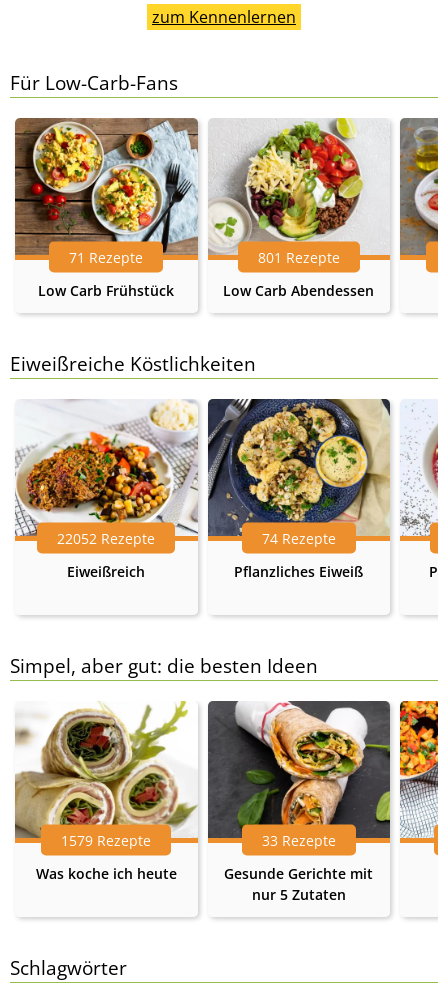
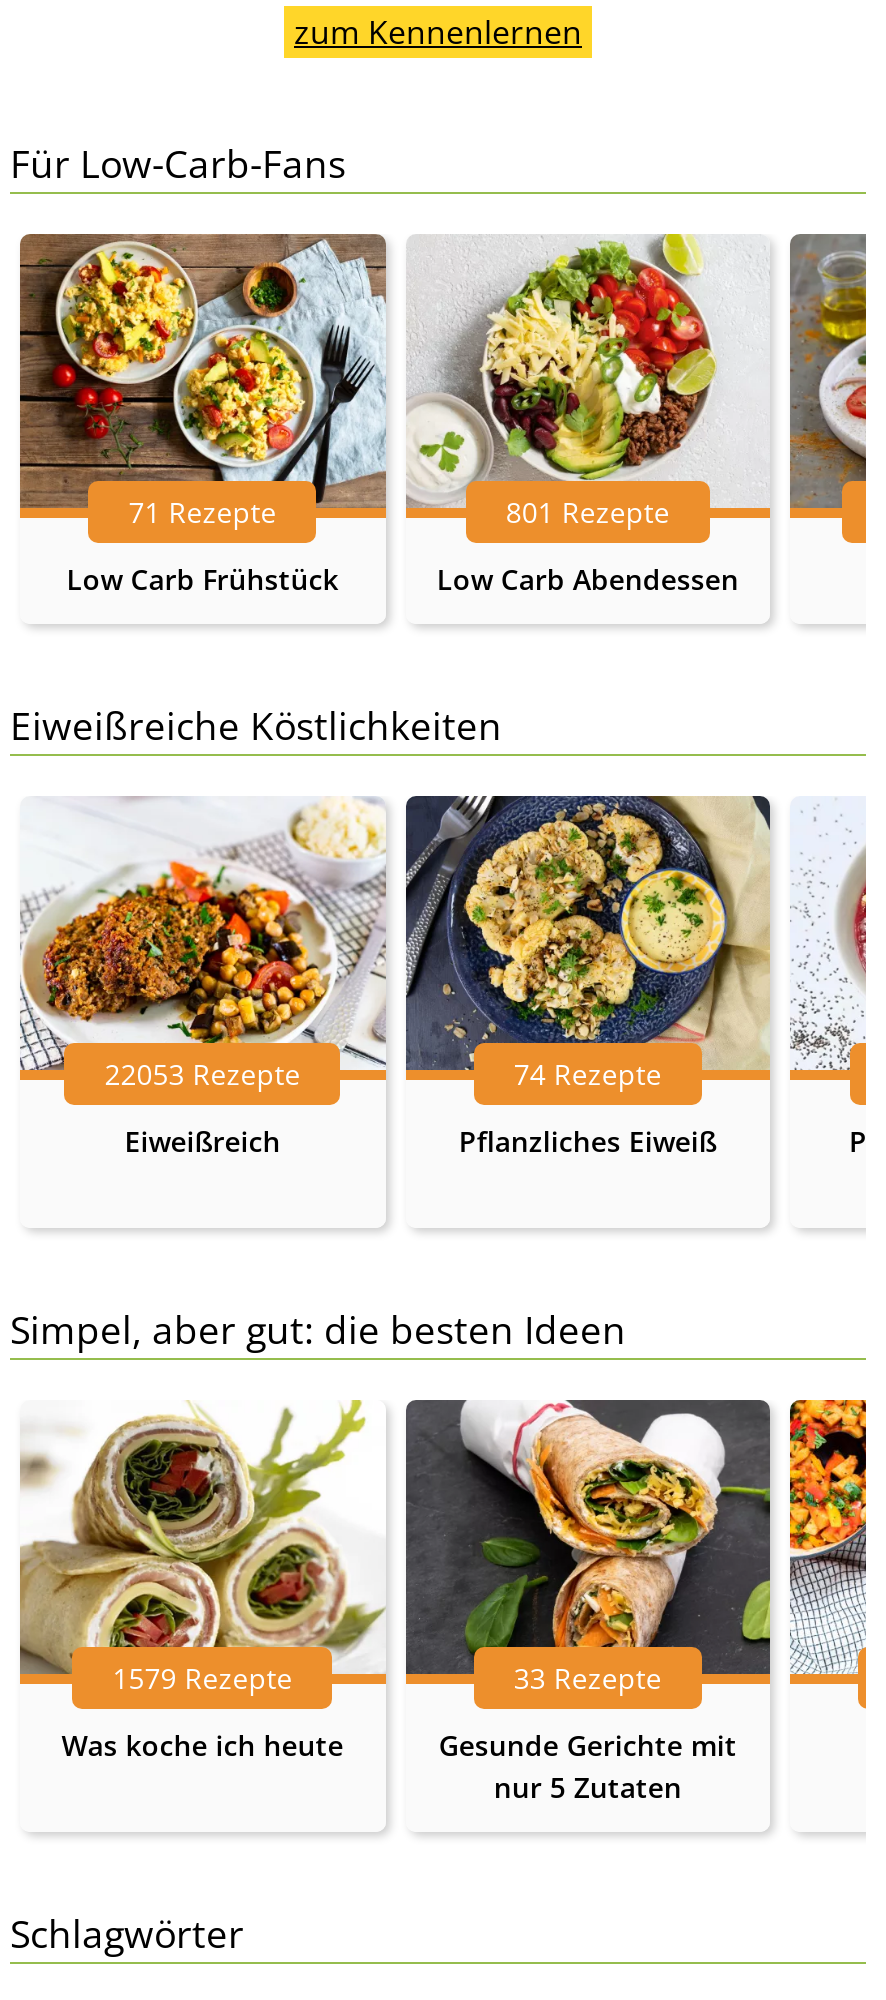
- 22052 Rezepte
+ 22053 Rezepte
